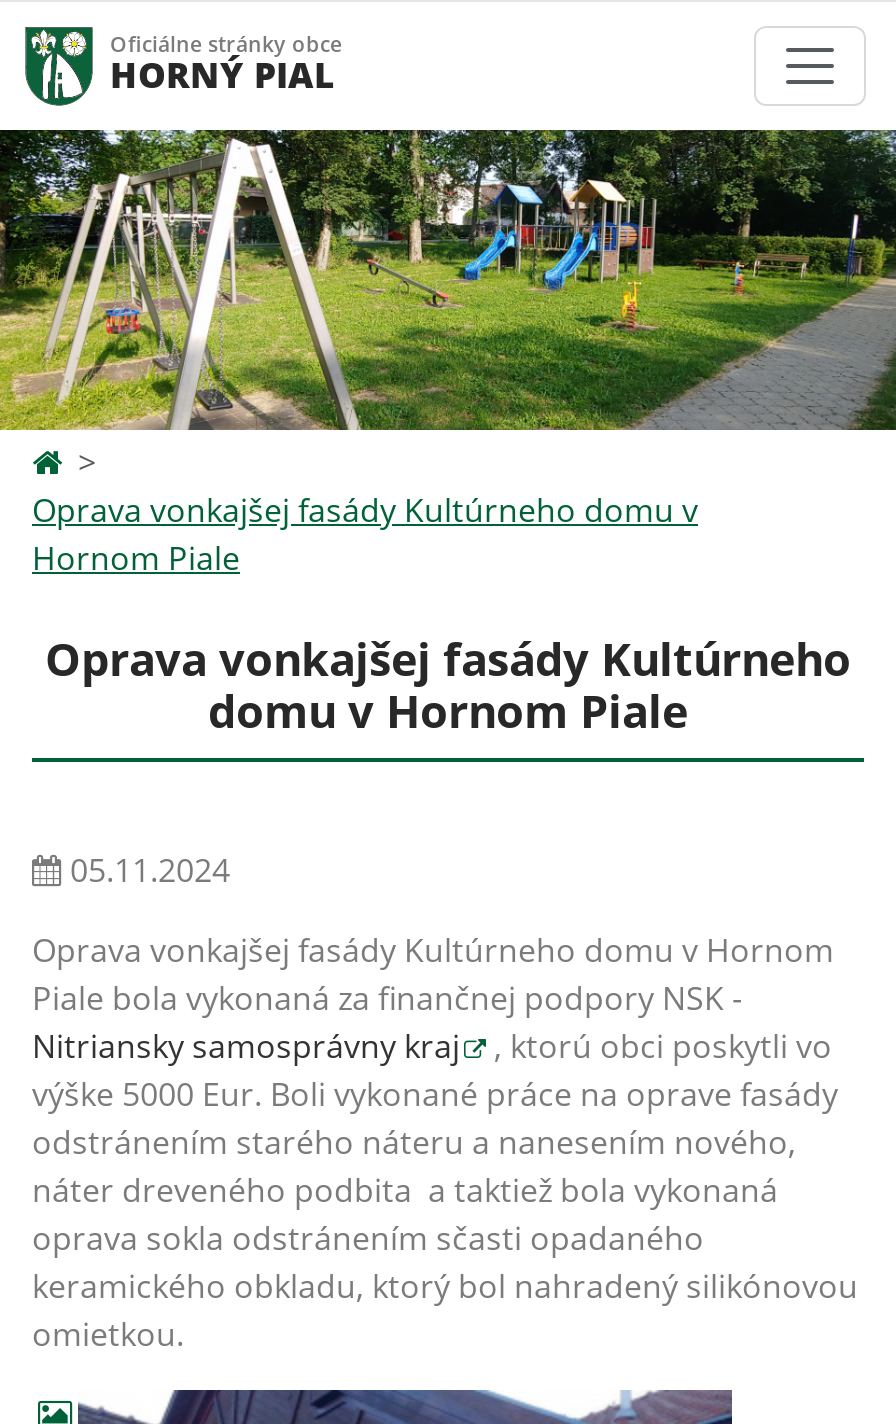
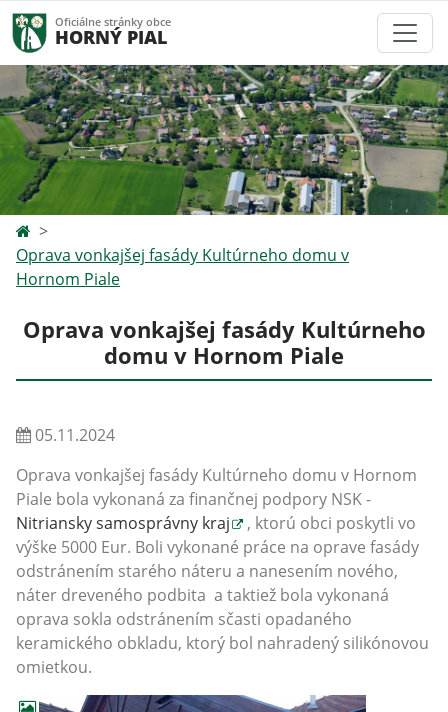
- [image]
+ [image]
